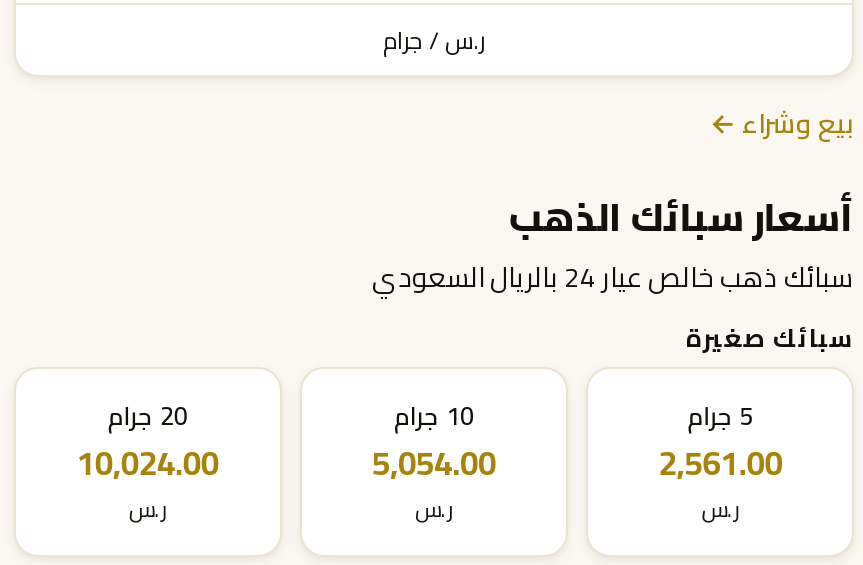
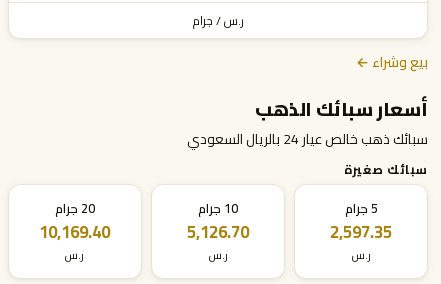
- 10,024.00
+ 10,169.40

- 5,054.00
+ 5,126.70

- 2,561.00
+ 2,597.35
